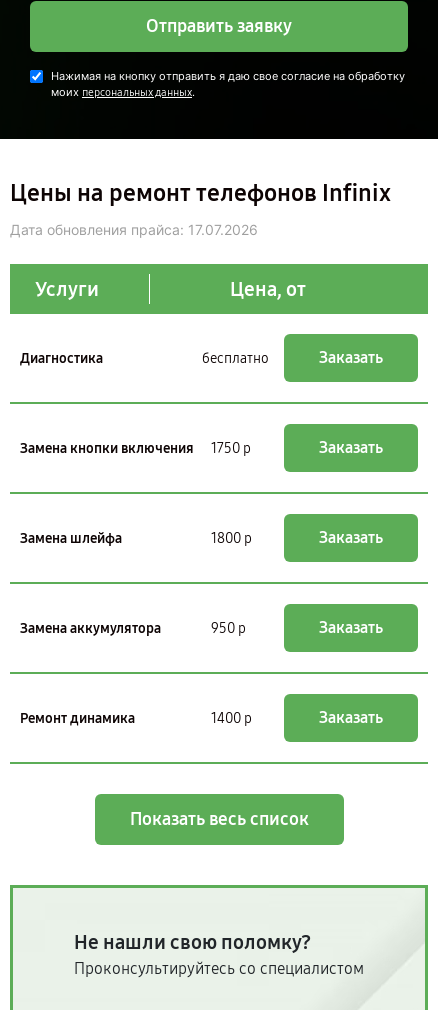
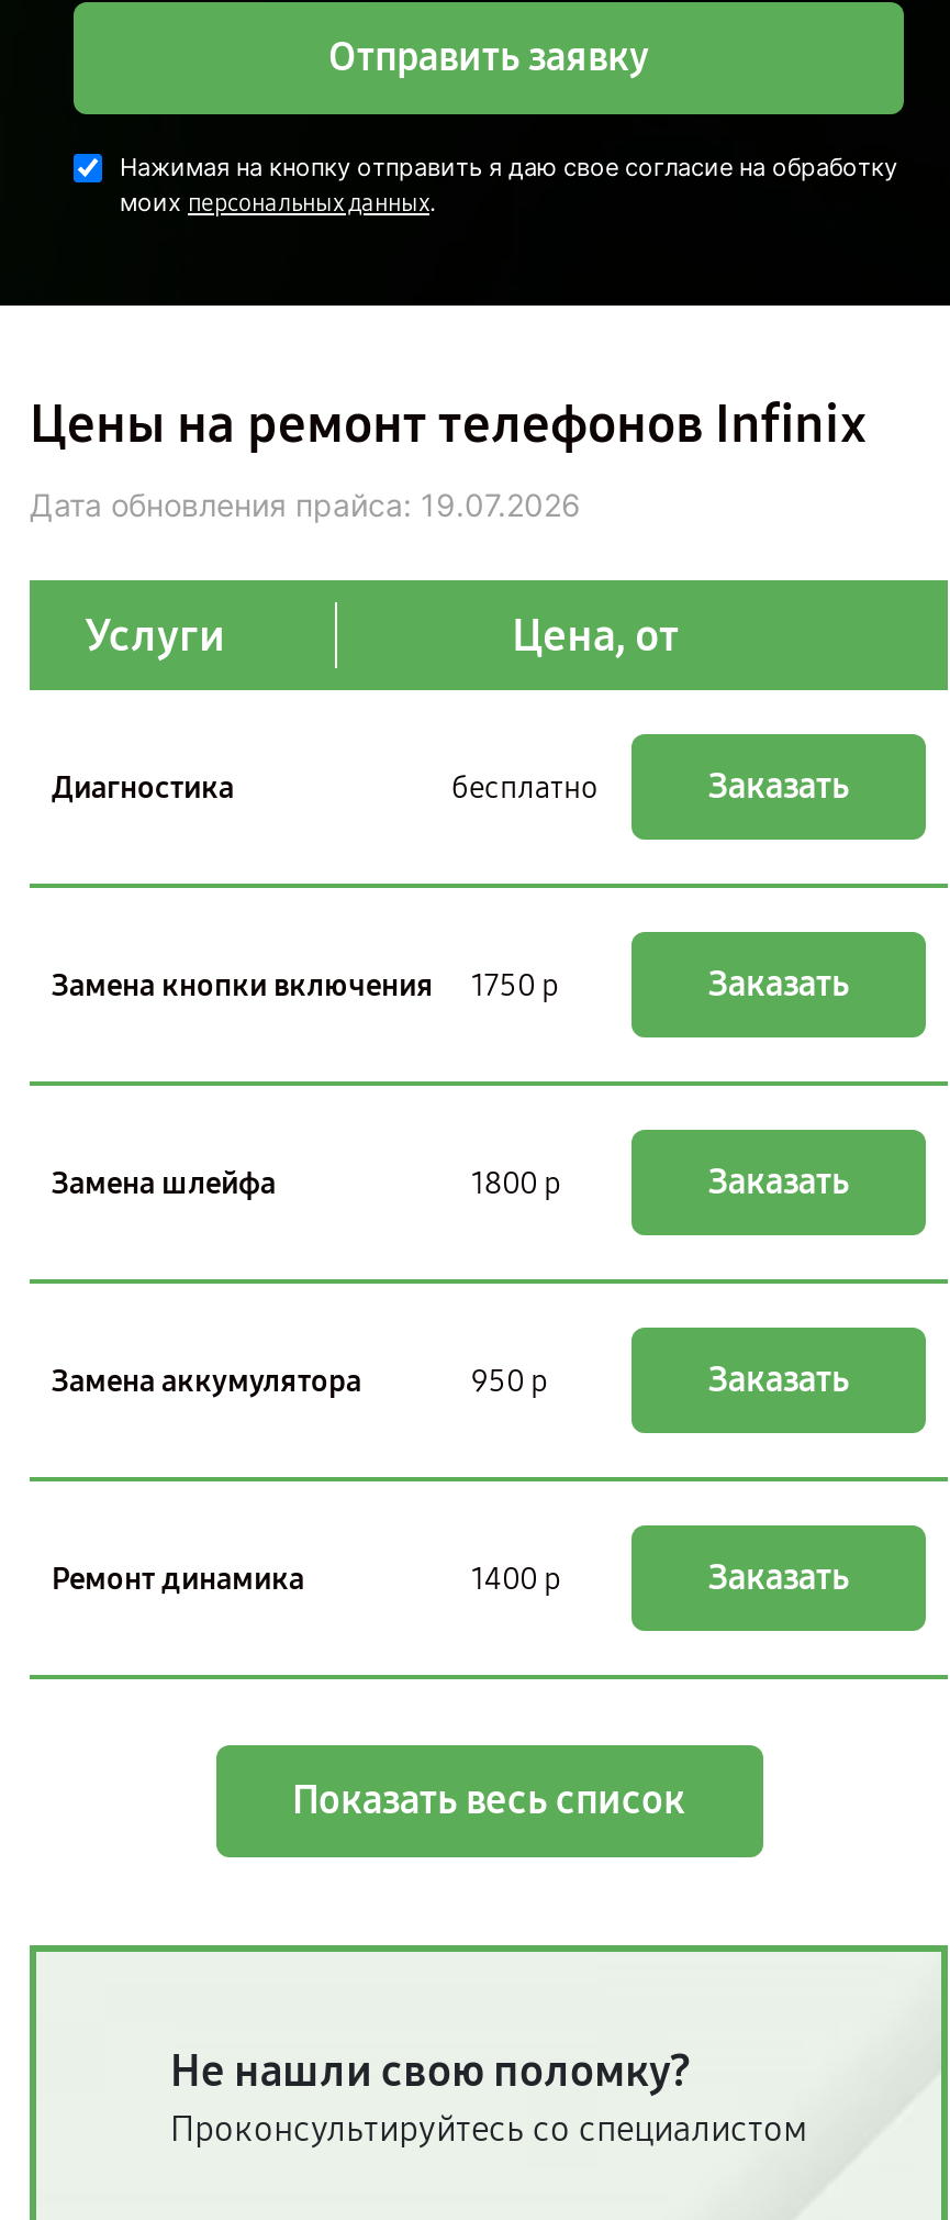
- Дата обновления прайса: 17.07.2026
+ Дата обновления прайса: 19.07.2026
